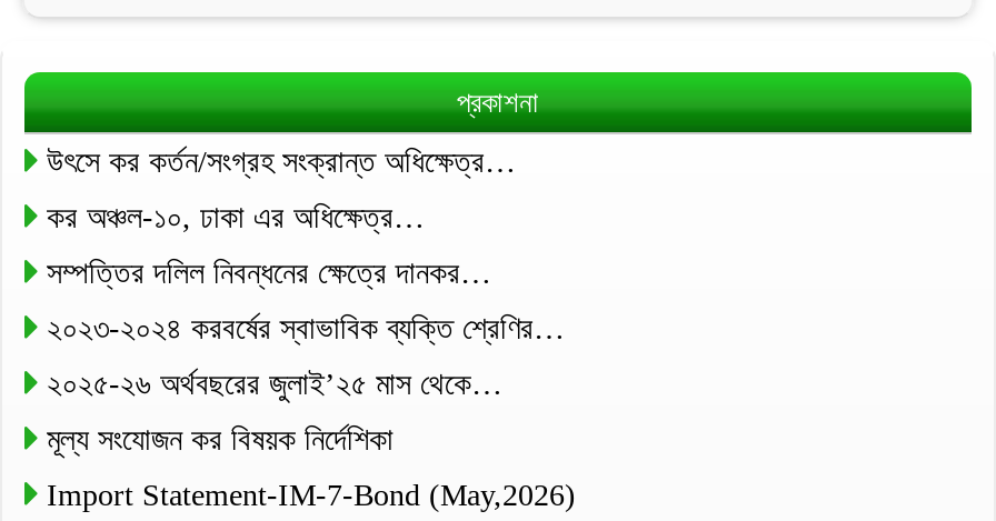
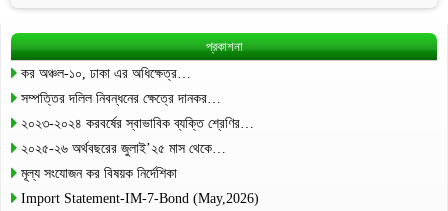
- উৎসে কর কর্তন/সংগ্রহ সংক্রান্ত অধিক্ষেত্র…
